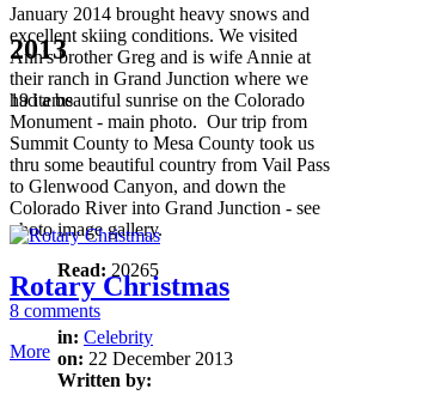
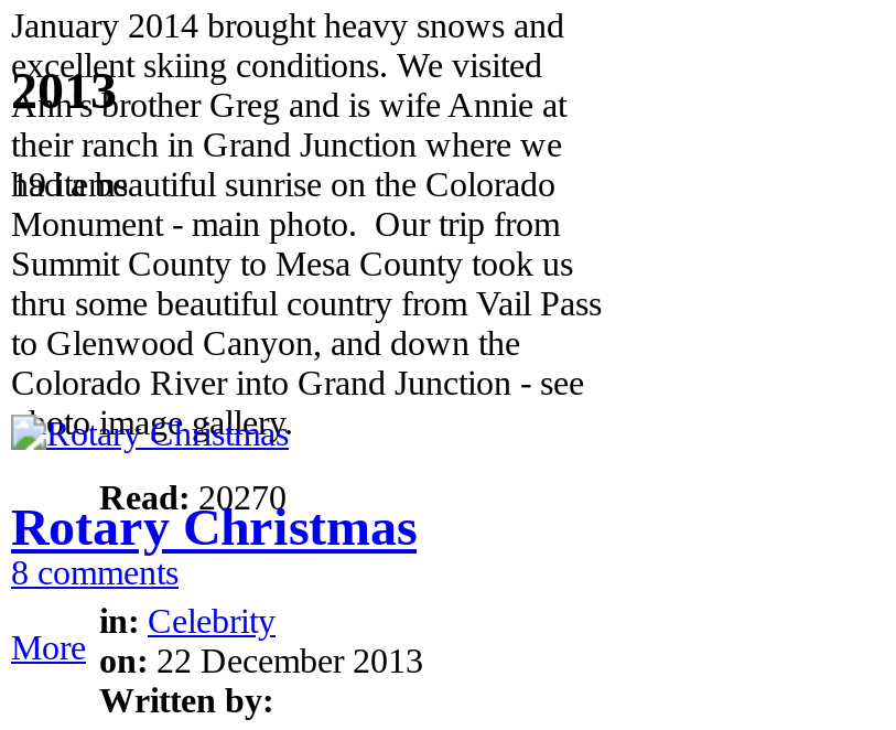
- Read: 20265
+ Read: 20270
